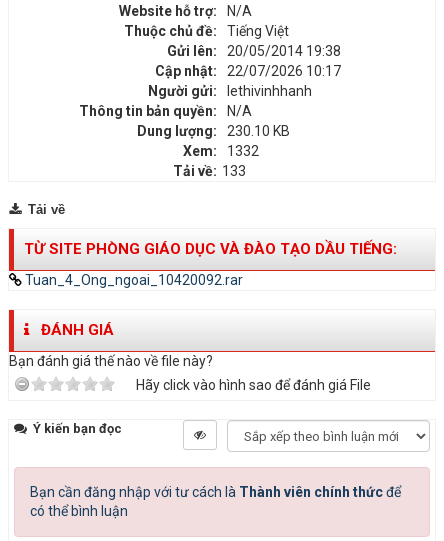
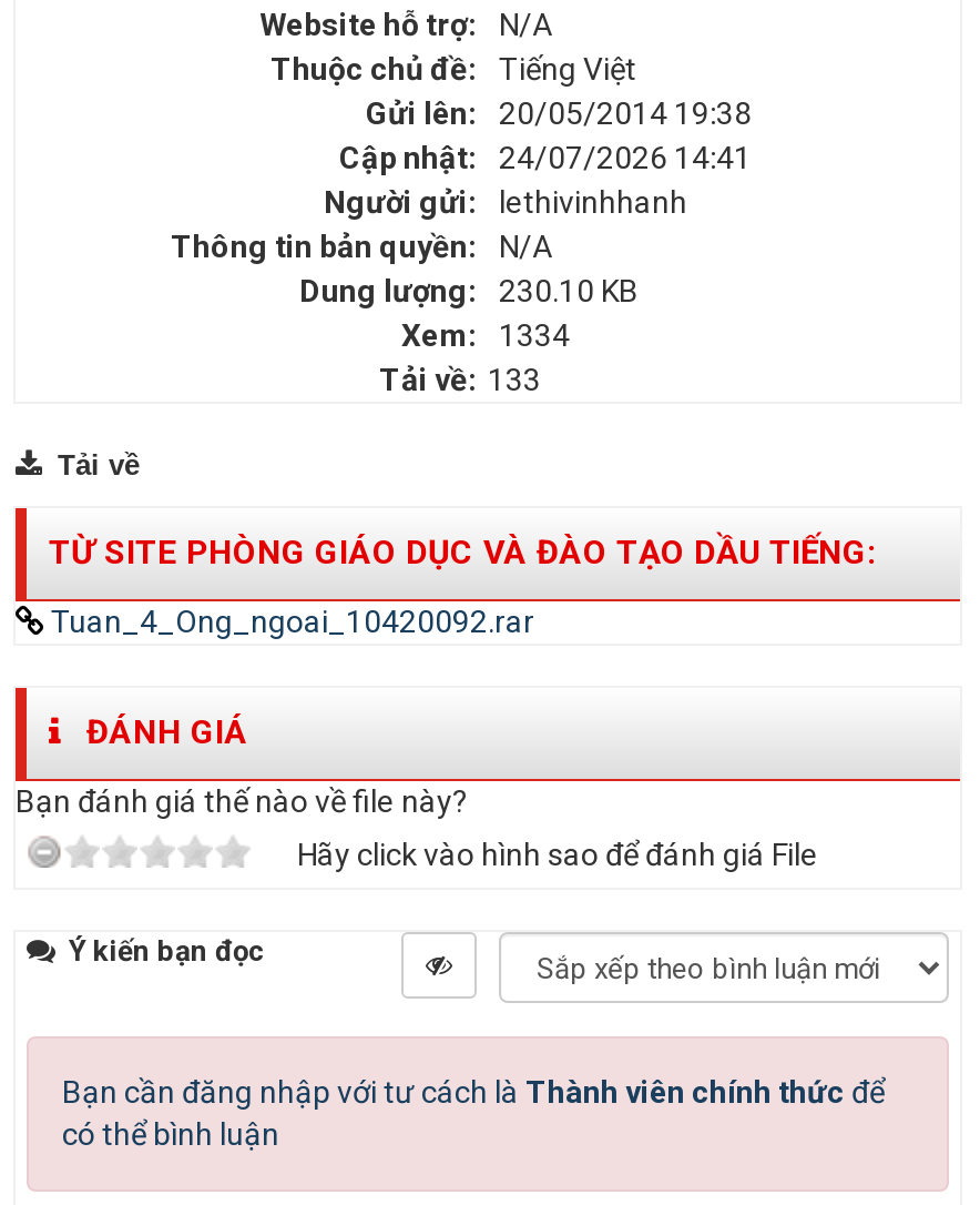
- Cập nhật: 22/07/2026 10:17
+ Cập nhật: 24/07/2026 14:41

- Xem: 1332
+ Xem: 1334
